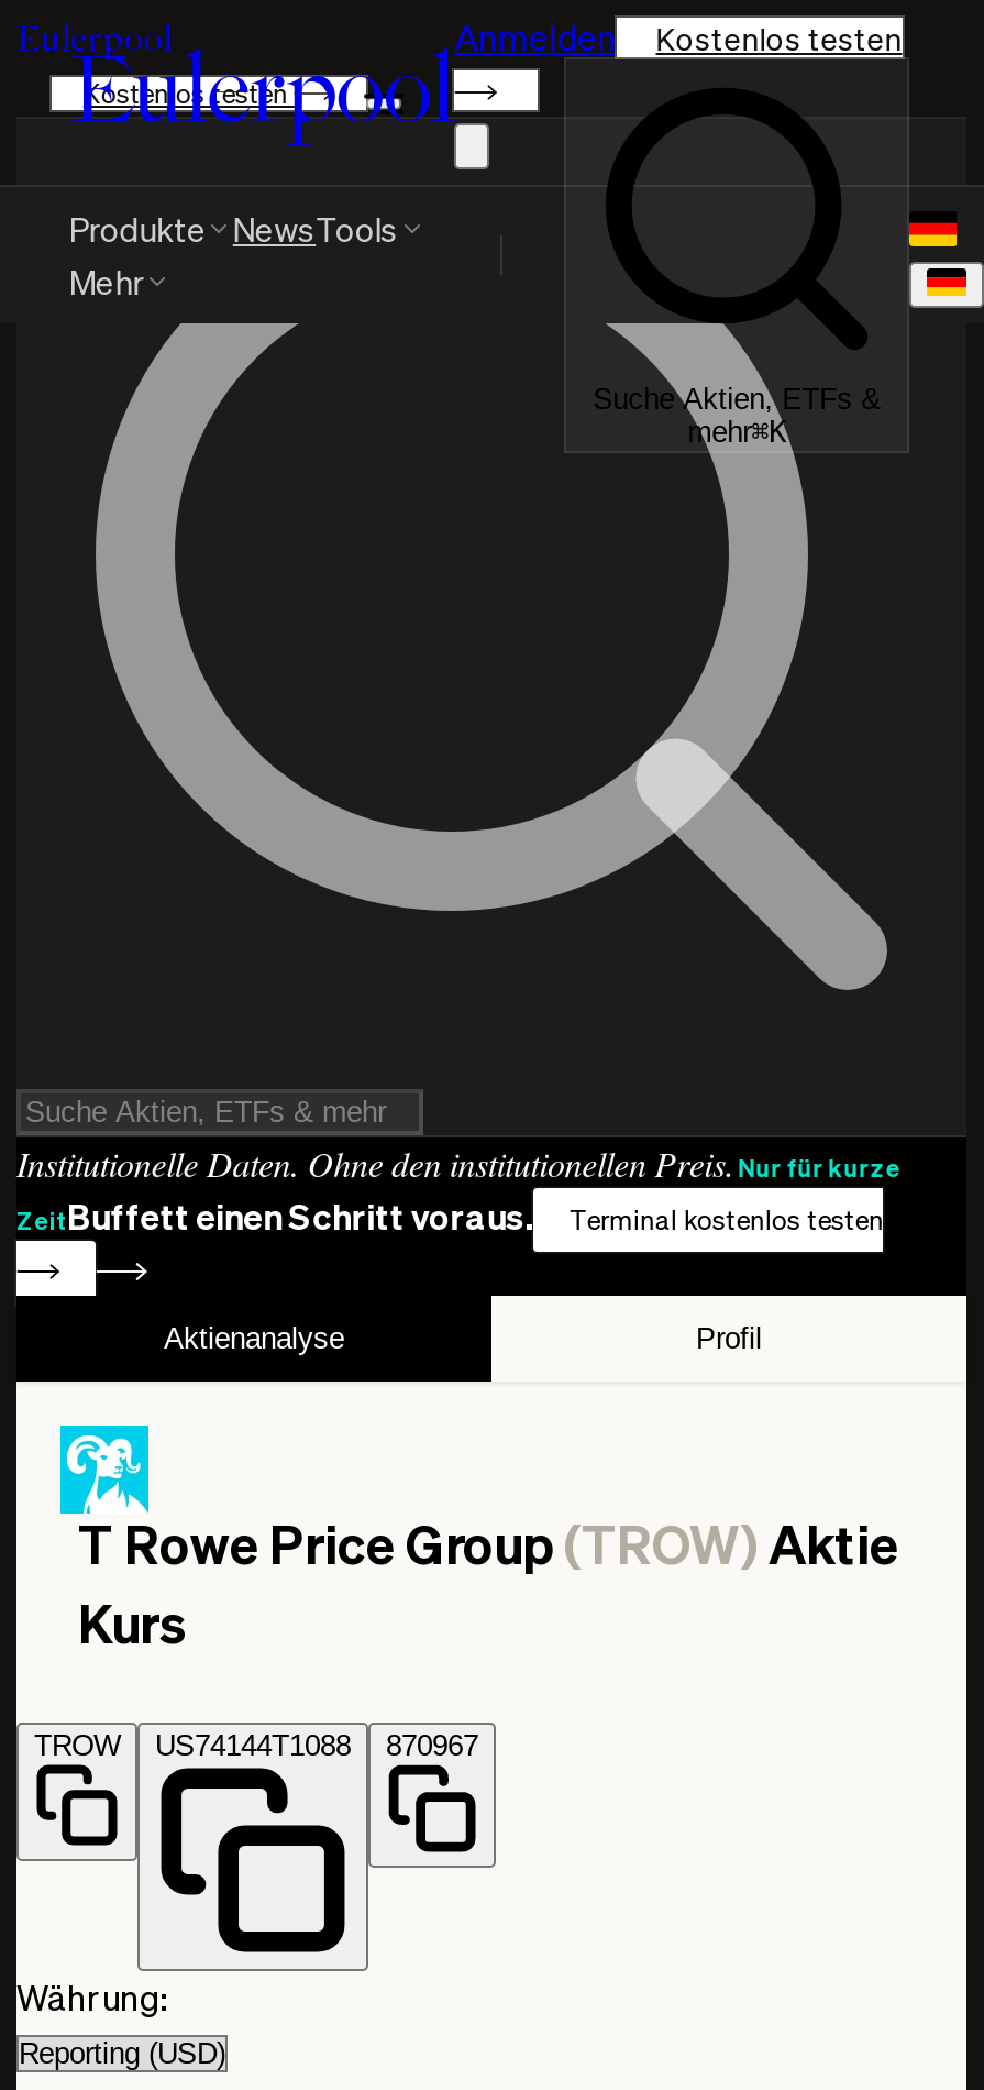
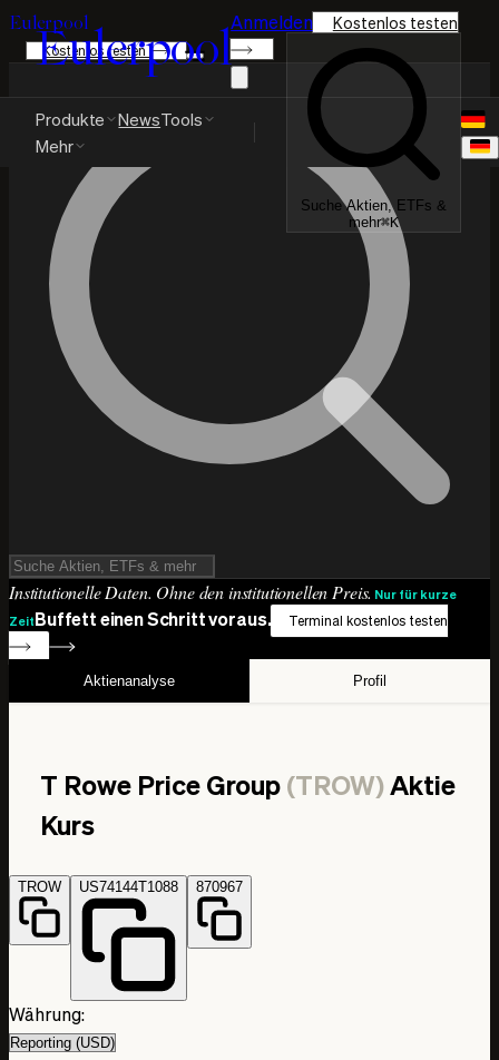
- [image]
